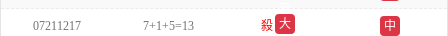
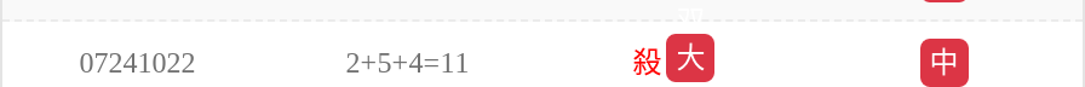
- 07211217
+ 07241022

- 7+1+5=13
+ 2+5+4=11
